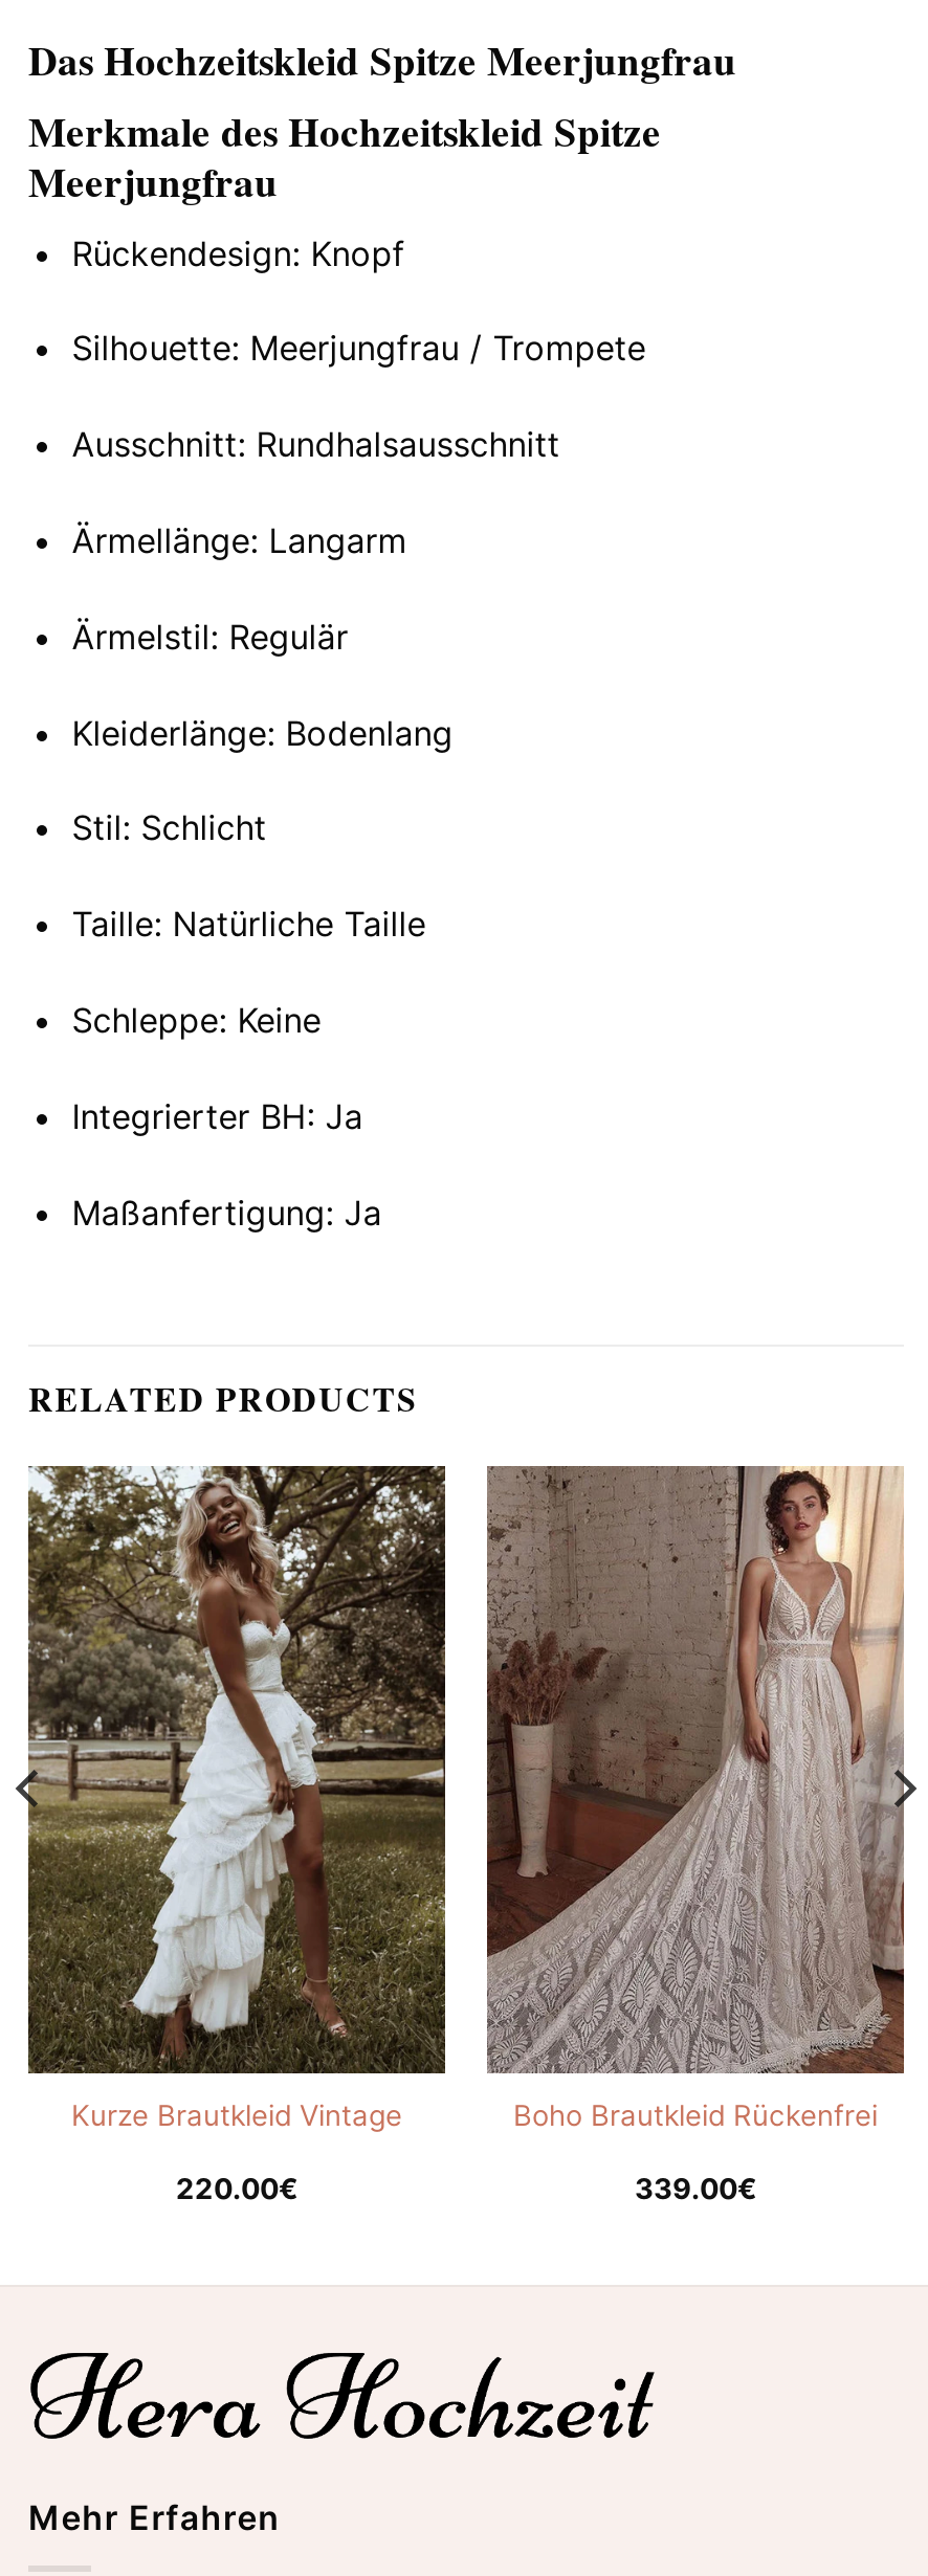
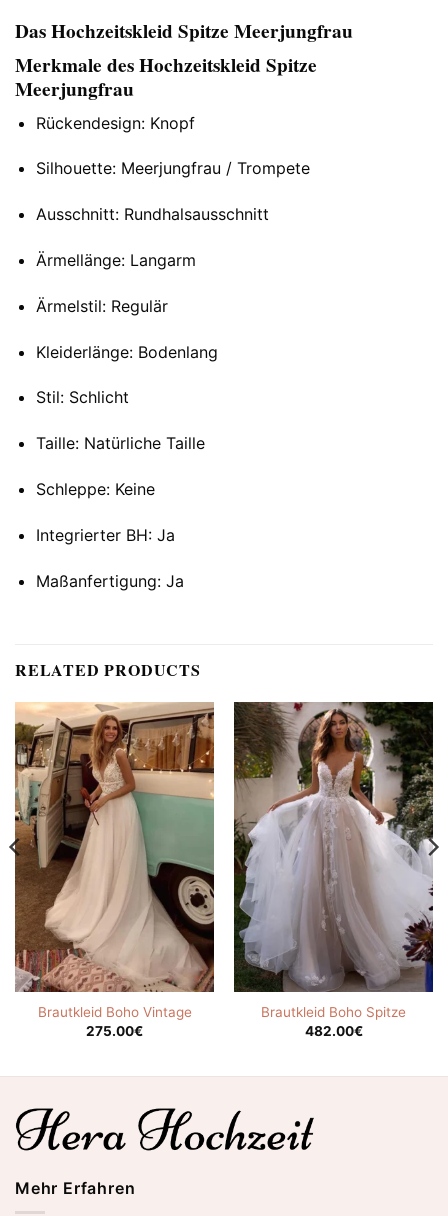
- [image]
- Kurze Brautkleid Vintage
- 220.00€
+ [image]
+ Brautkleid Boho Vintage
+ 275.00€

- [image]
- Boho Brautkleid Rückenfrei
- 339.00€
+ [image]
+ Brautkleid Boho Spitze
+ 482.00€
